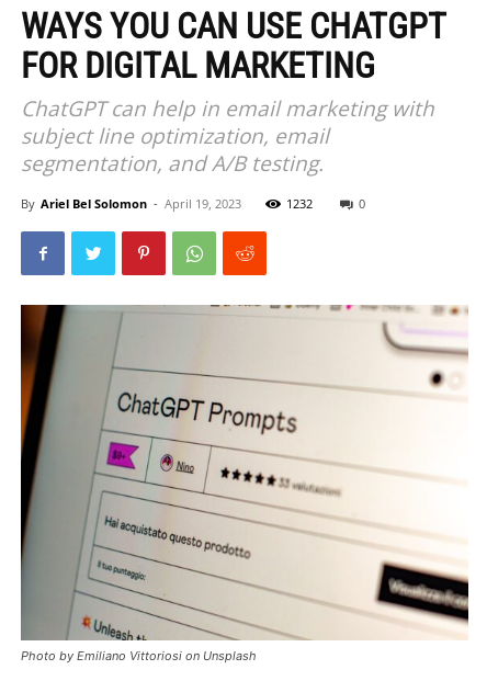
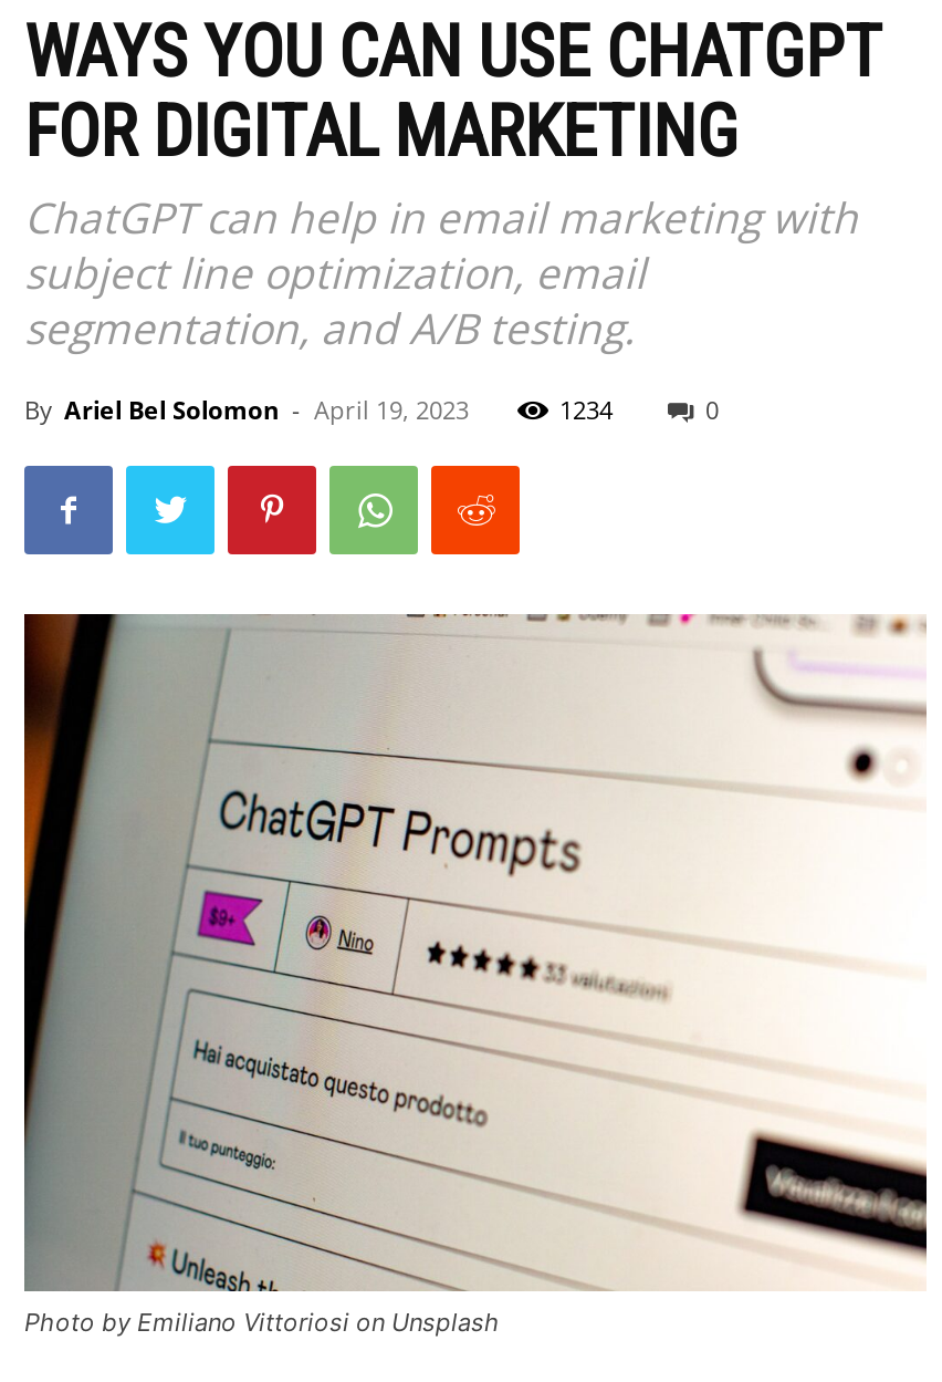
- 1232
+ 1234
